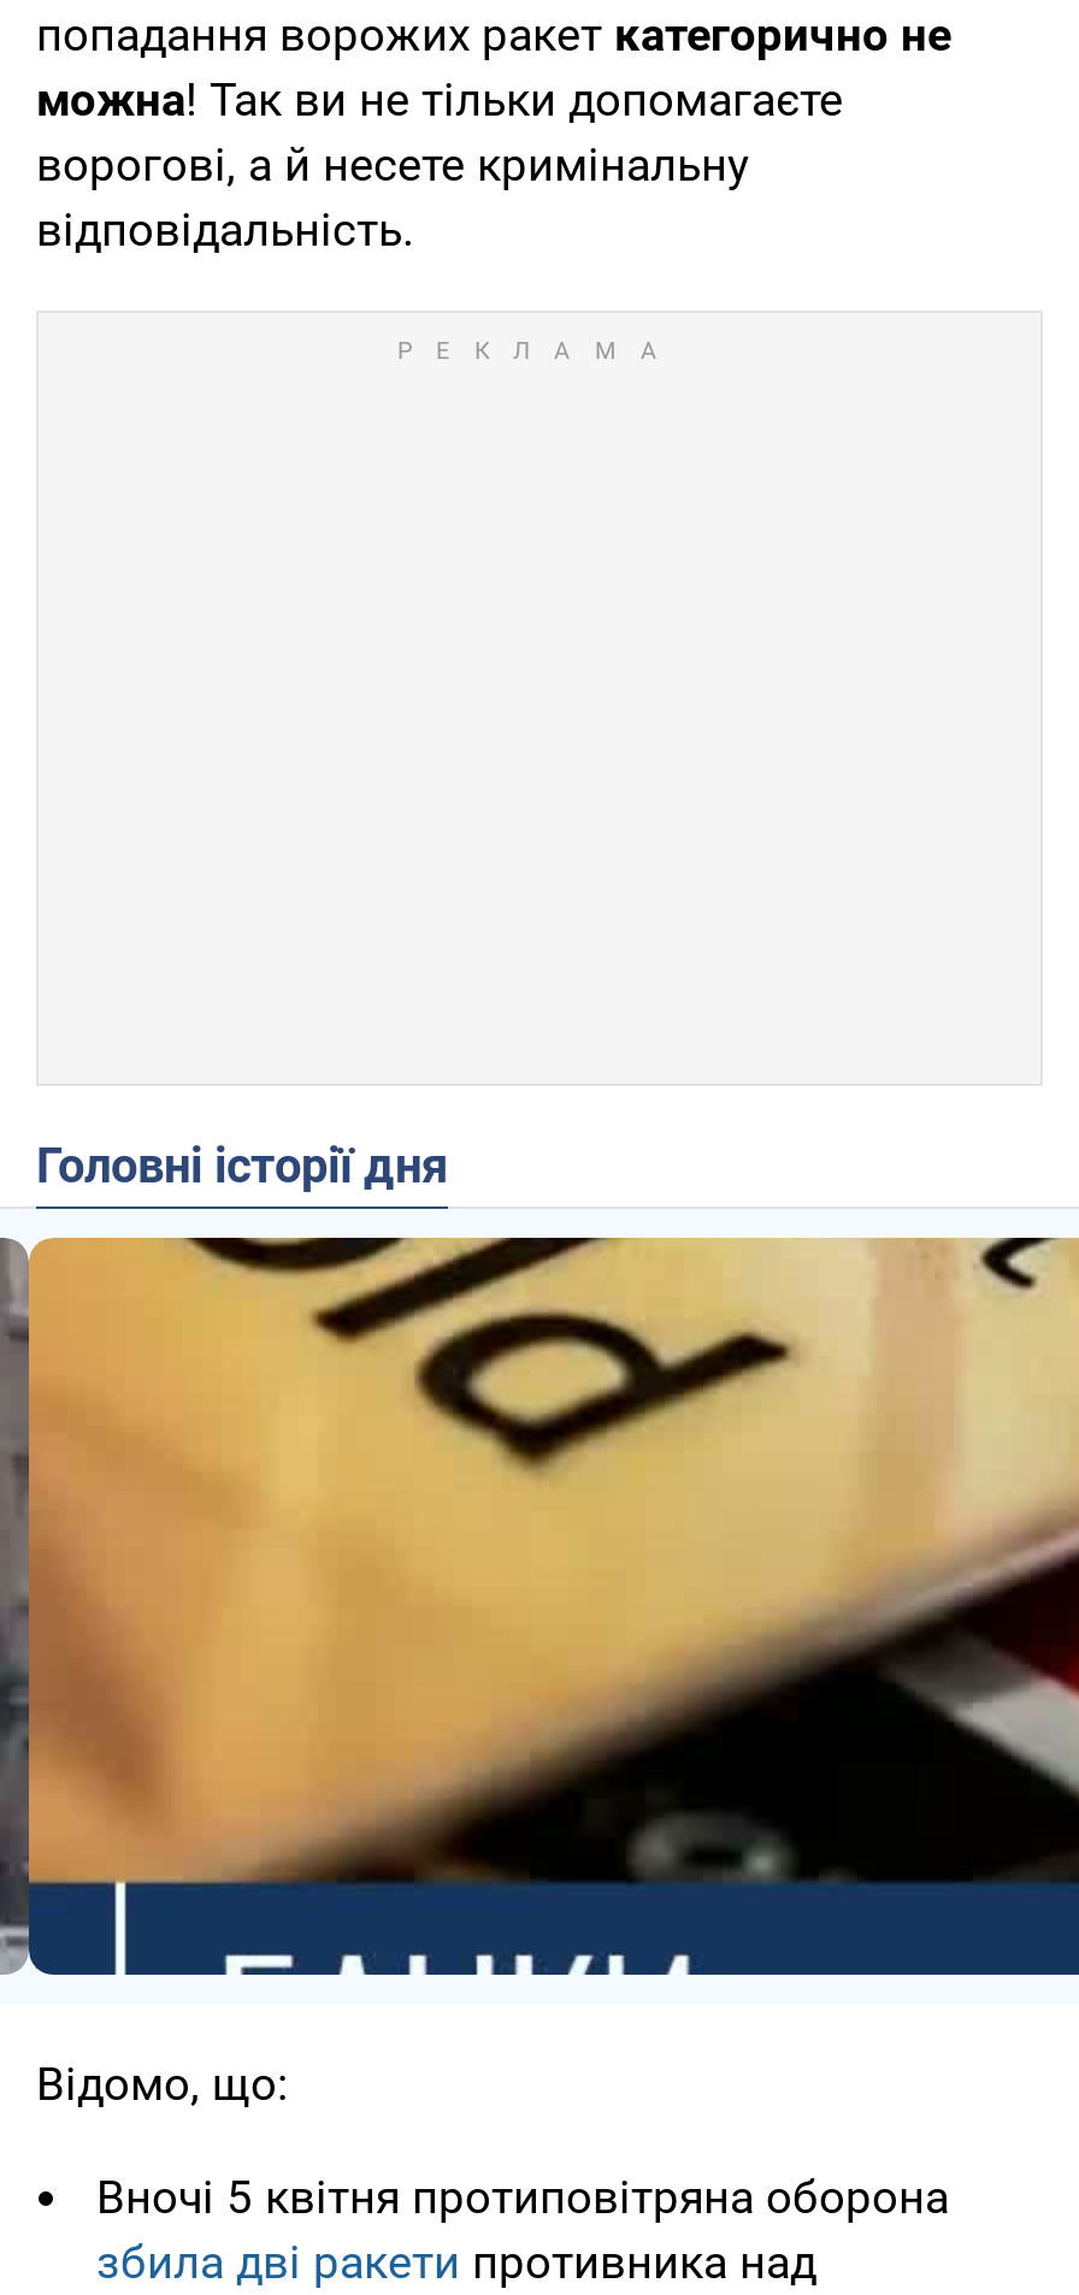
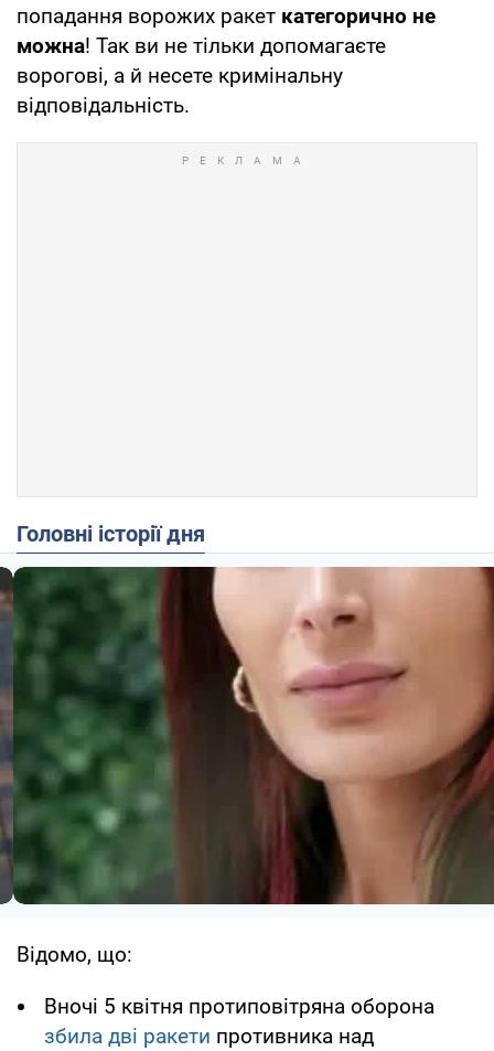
- [image]
+ [image]
